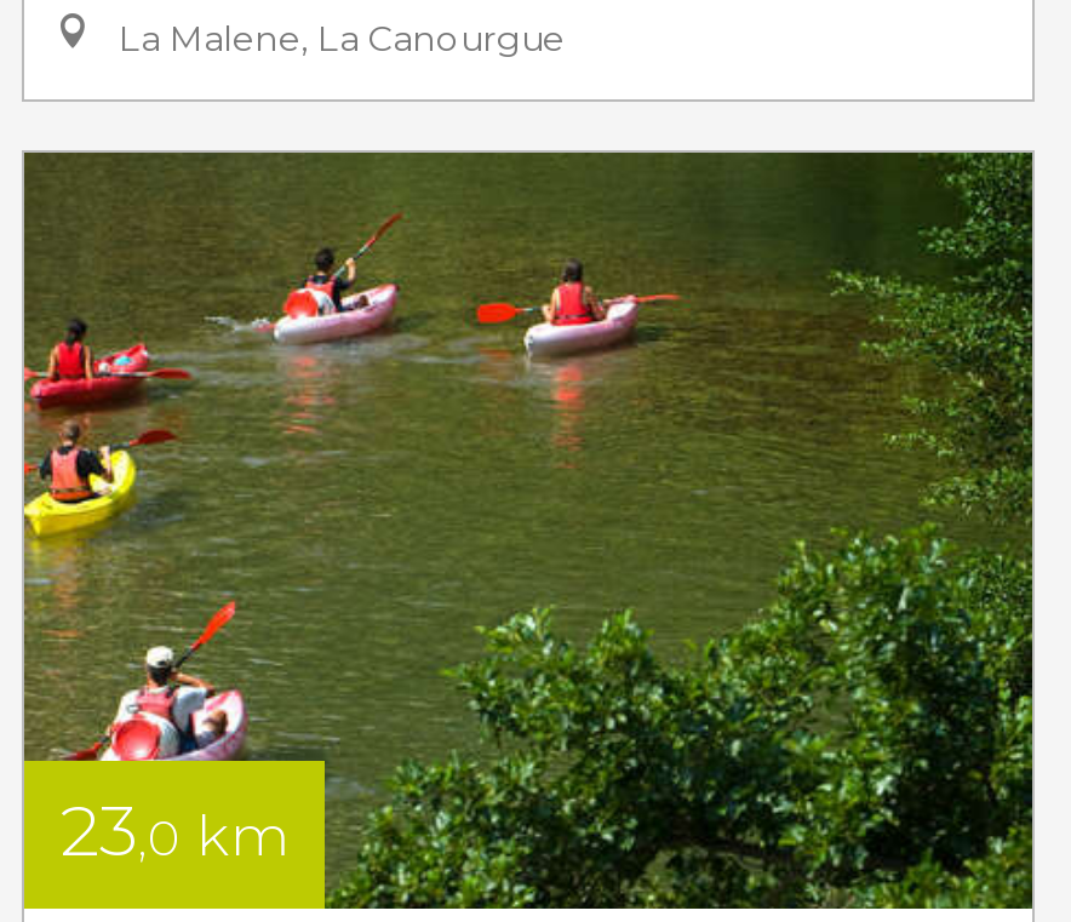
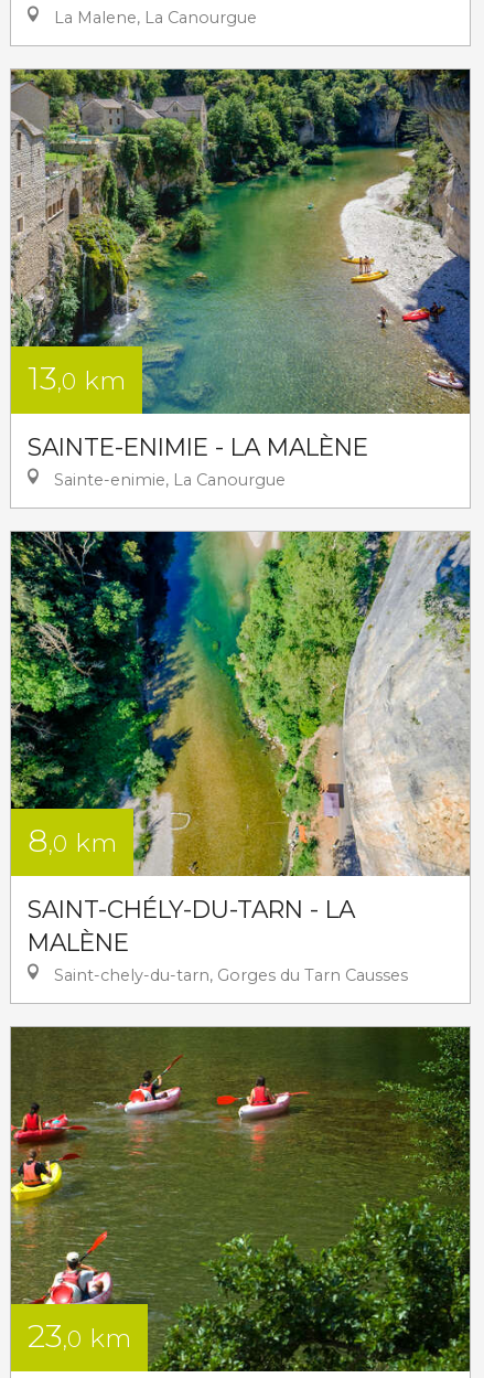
+ [image]
+ 13,0 km
+ SAINTE-ENIMIE - LA MALÈNE
+ Sainte-enimie, La Canourgue

+ [image]
+ 8,0 km
+ SAINT-CHÉLY-DU-TARN - LA
+ MALÈNE
+ Saint-chely-du-tarn, Gorges du Tarn Causses
